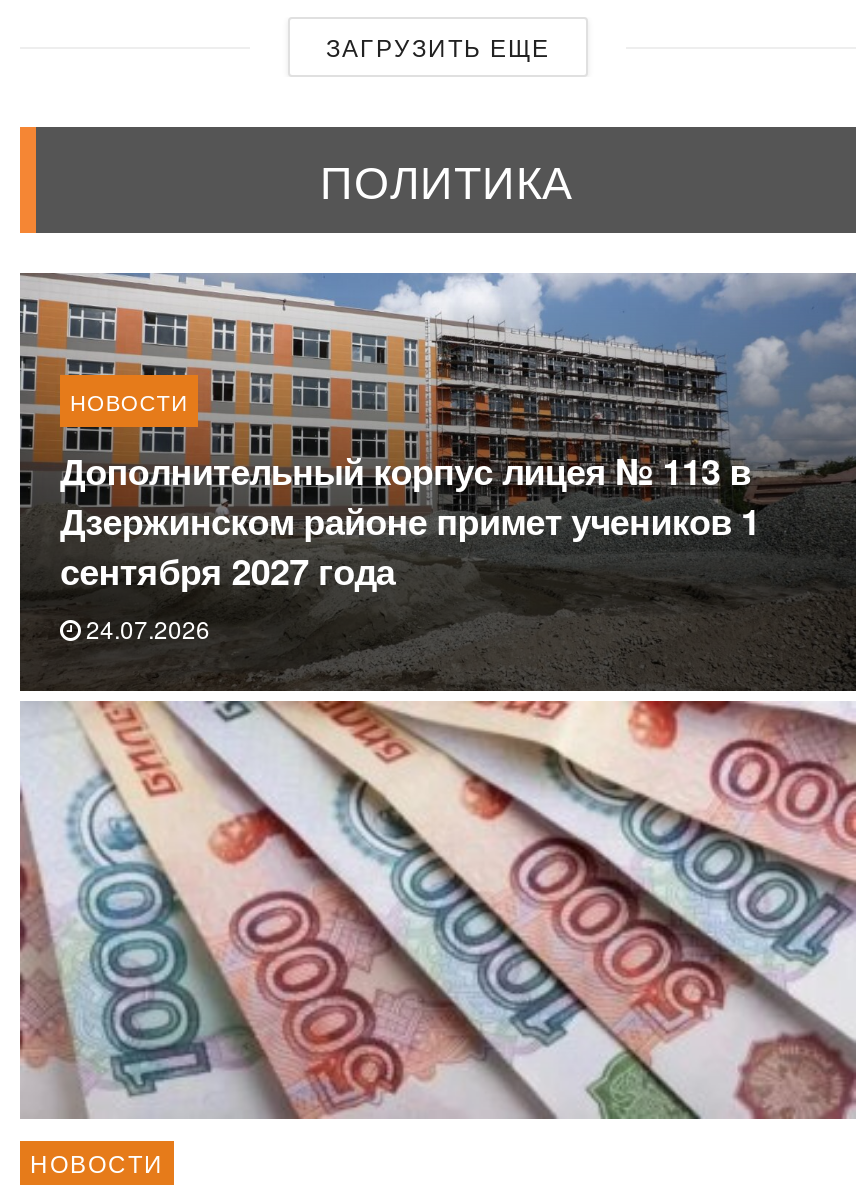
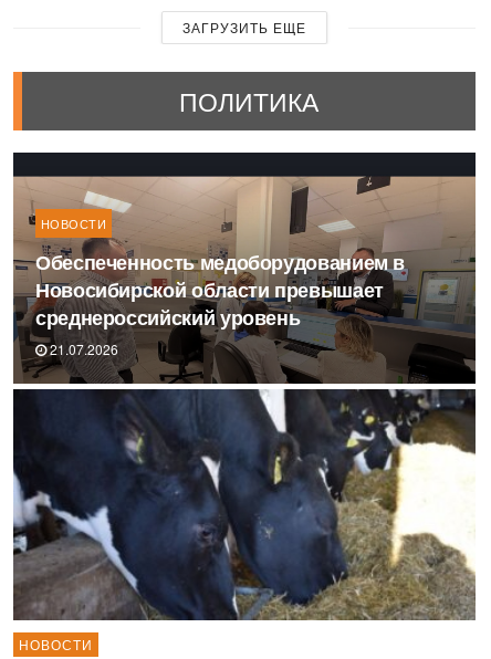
- [image]
- Дополнительный корпус лицея № 113 в
- Дзержинском районе примет учеников 1
- сентября 2027 года
- 24.07.2026
+ [image]
+ Обеспеченность медоборудованием в
+ Новосибирской области превышает
+ среднероссийский уровень
+ 21.07.2026
